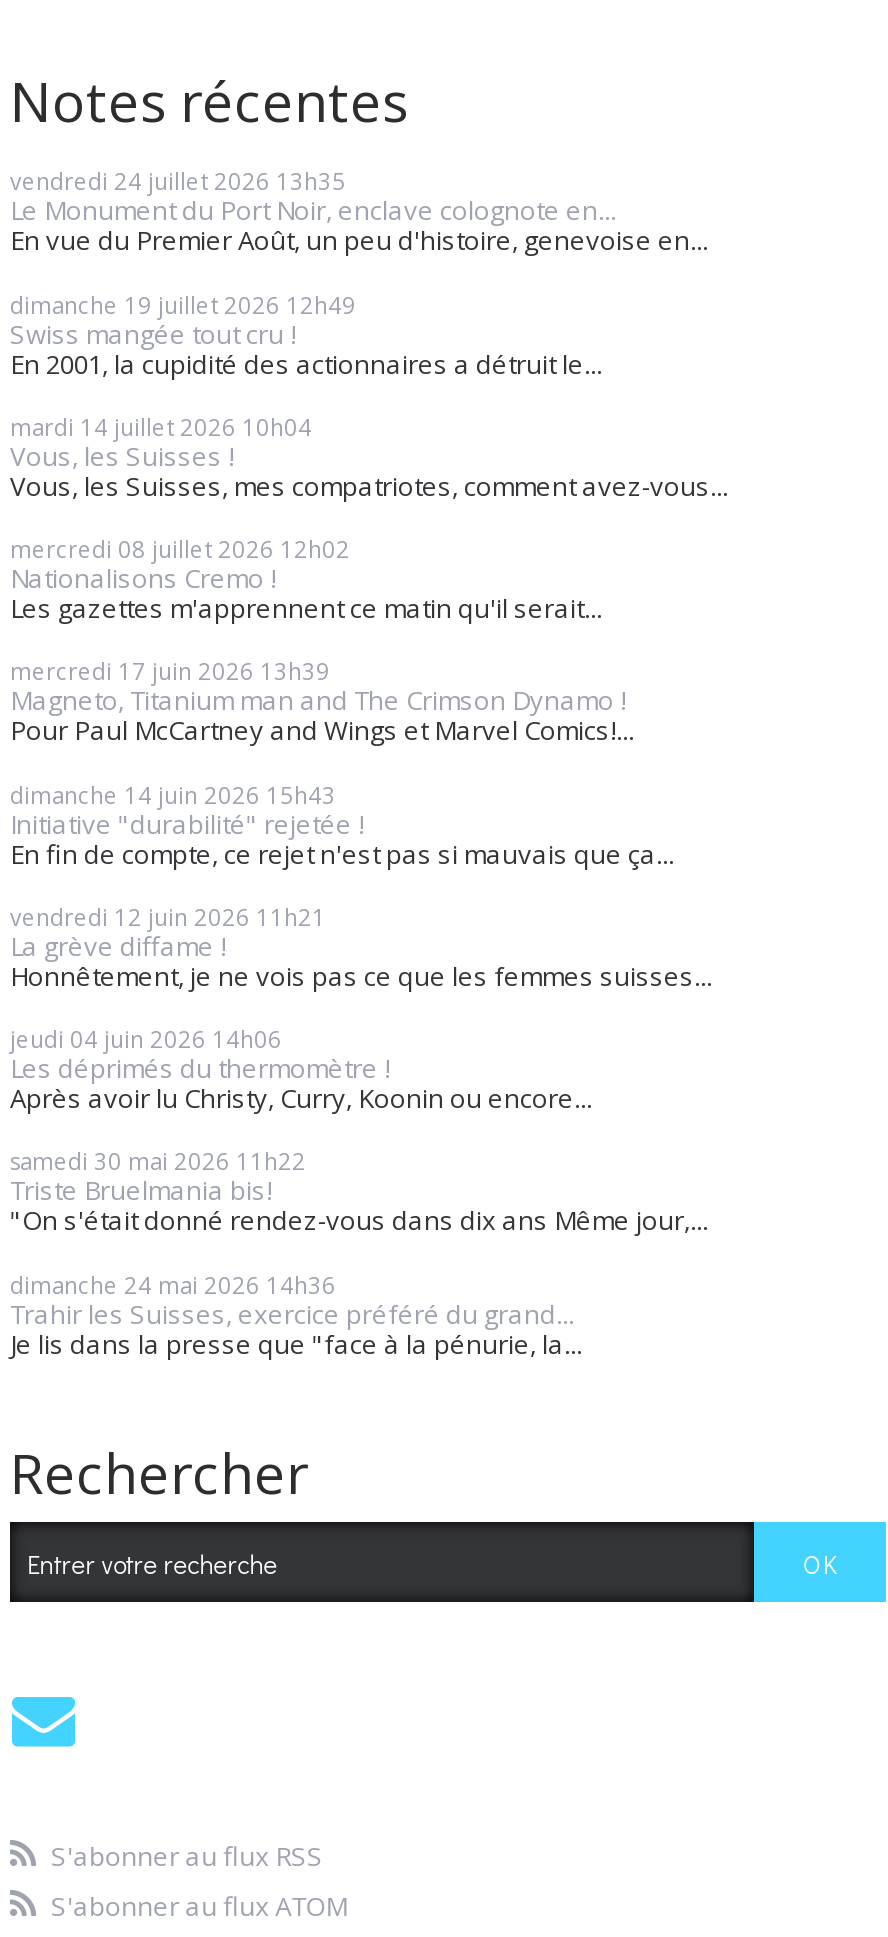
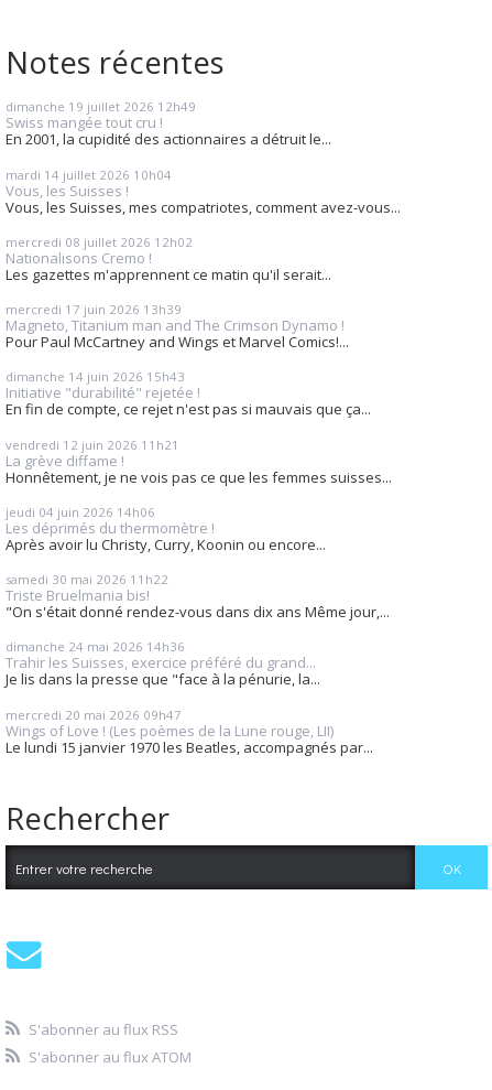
- vendredi 24 juillet 2026 13h35
- Le Monument du Port Noir, enclave colognote en...
- En vue du Premier Août, un peu d'histoire, genevoise en...

moved up: dimanche 19 juillet 2026 12h49 | Swiss mangée tout cru ! | En 2001, la cupidité des actionnaires a détruit le... | ... | Trahir les Suisses, exercice préféré du grand... | Je lis dans la presse que "face à la pénurie, la...

+ mercredi 20 mai 2026 09h47
+ Wings of Love ! (Les poèmes de la Lune rouge, LII)
+ Le lundi 15 janvier 1970 les Beatles, accompagnés par...
